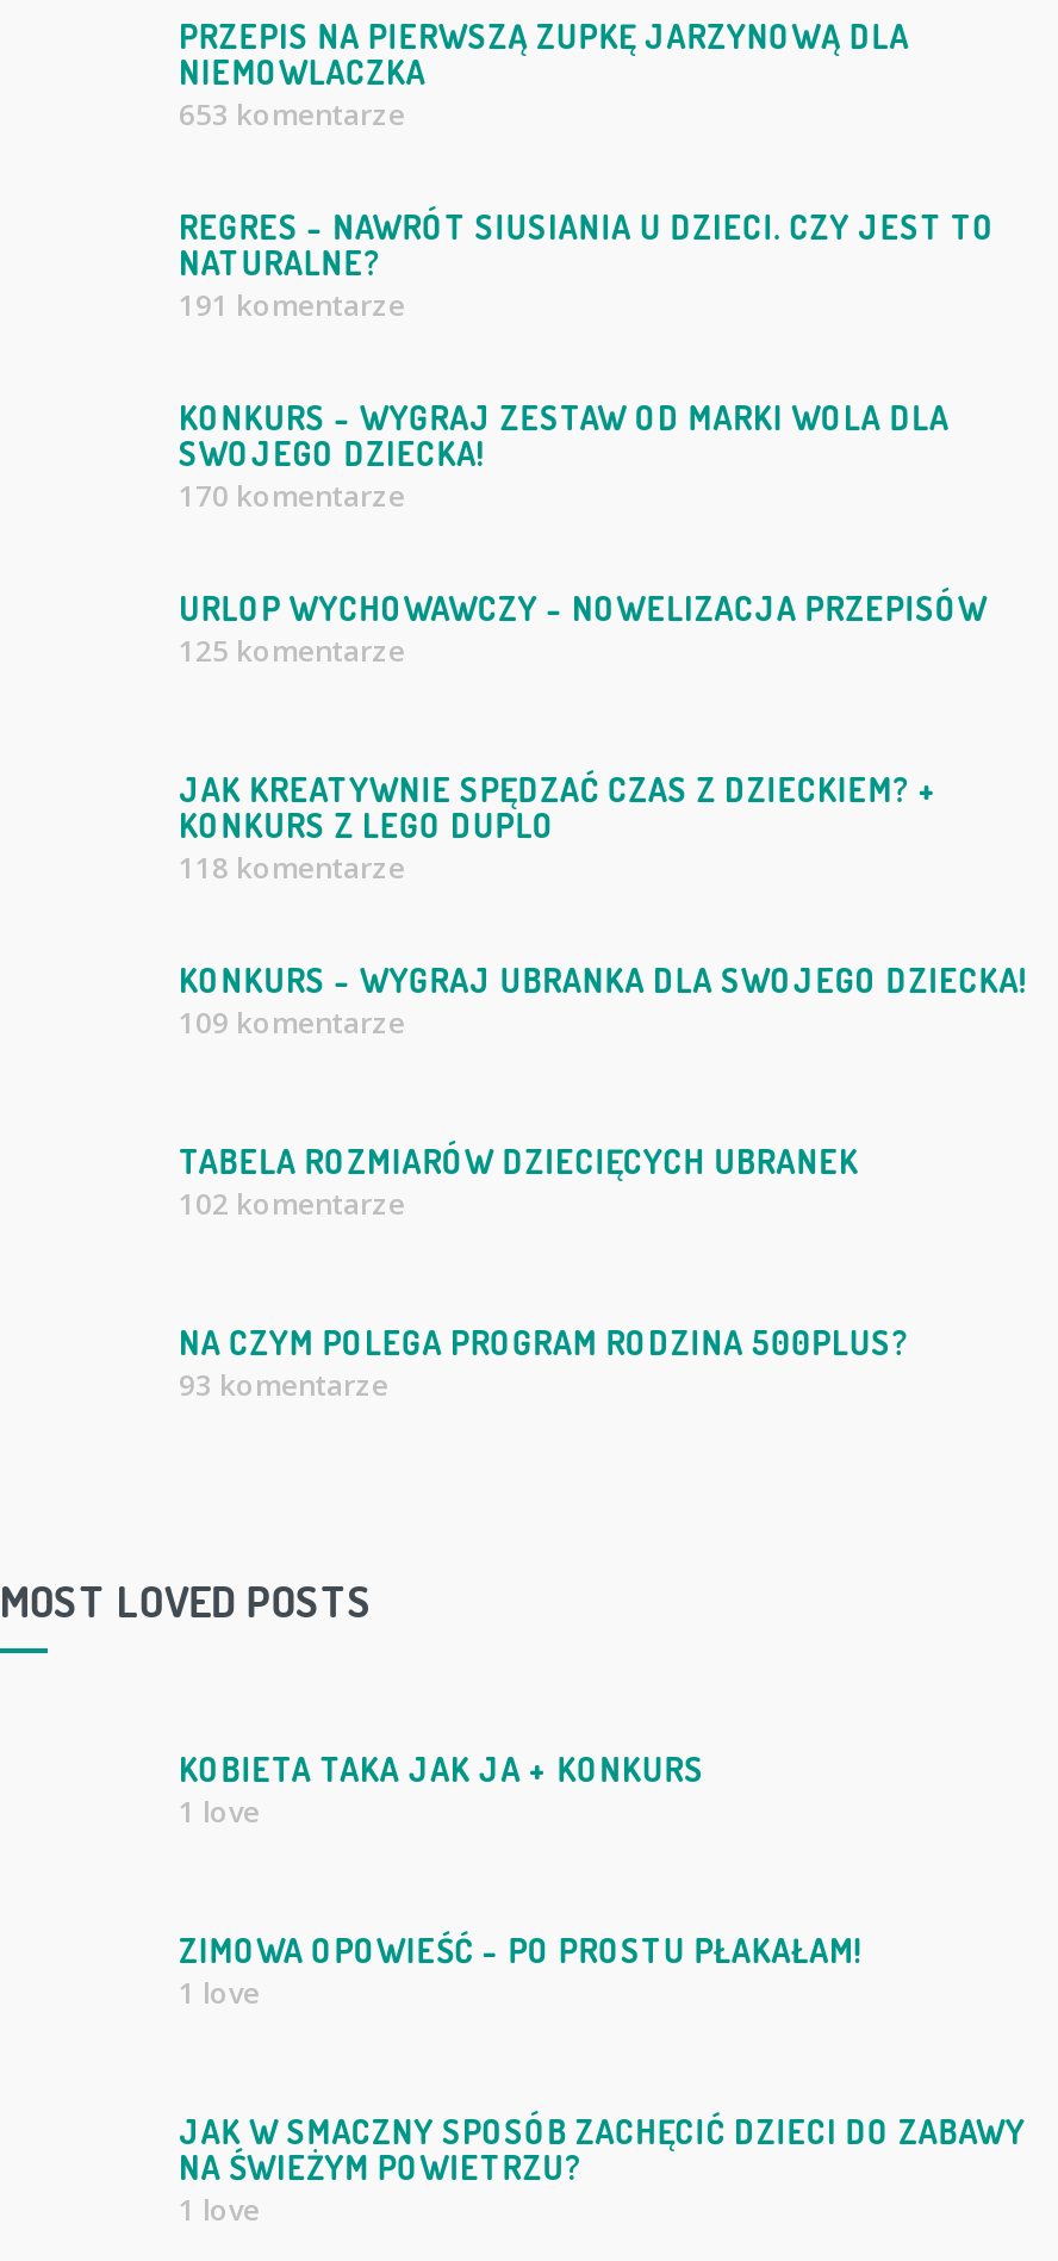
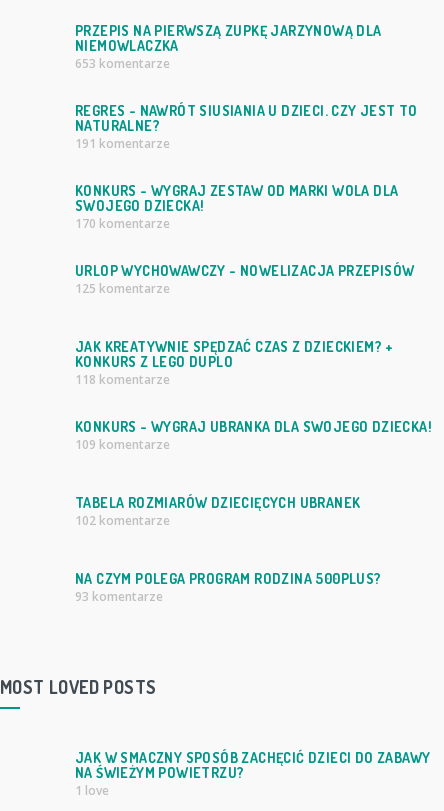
- KOBIETA TAKA JAK JA + KONKURS
- 1 love
- ZIMOWA OPOWIEŚĆ - PO PROSTU PŁAKAŁAM!
- 1 love
